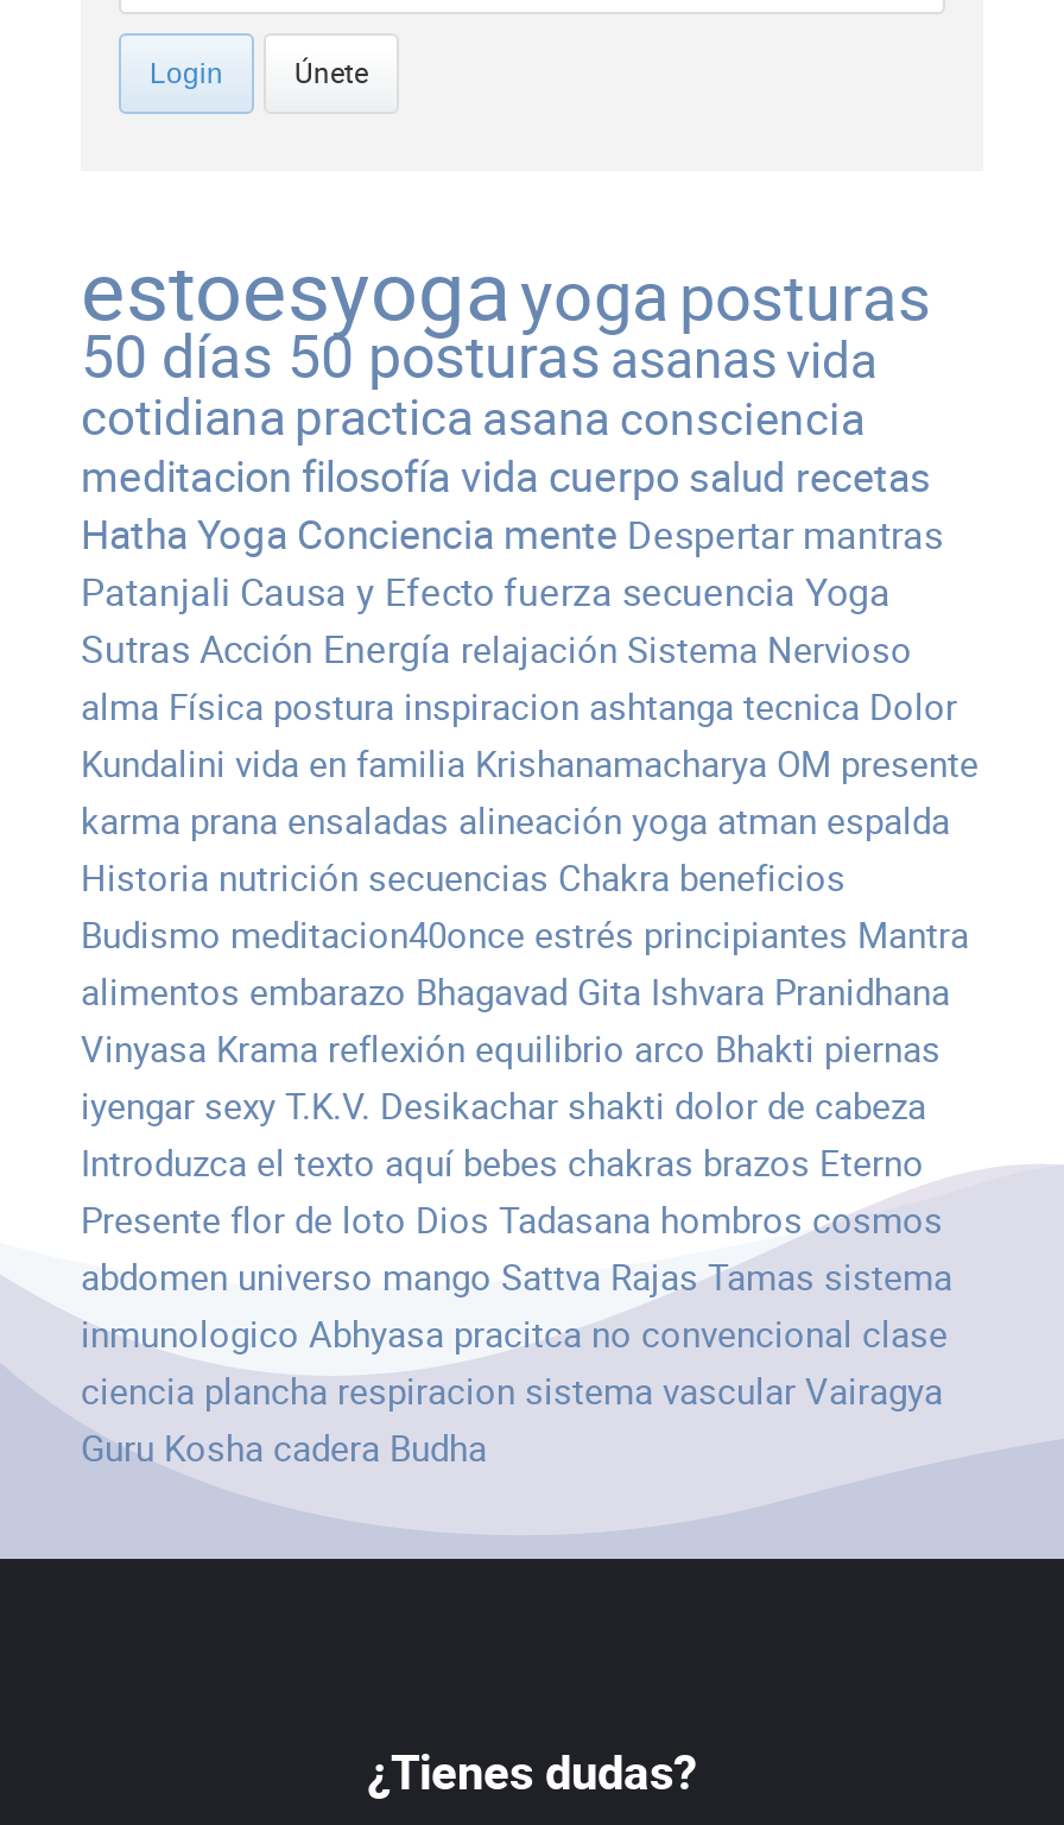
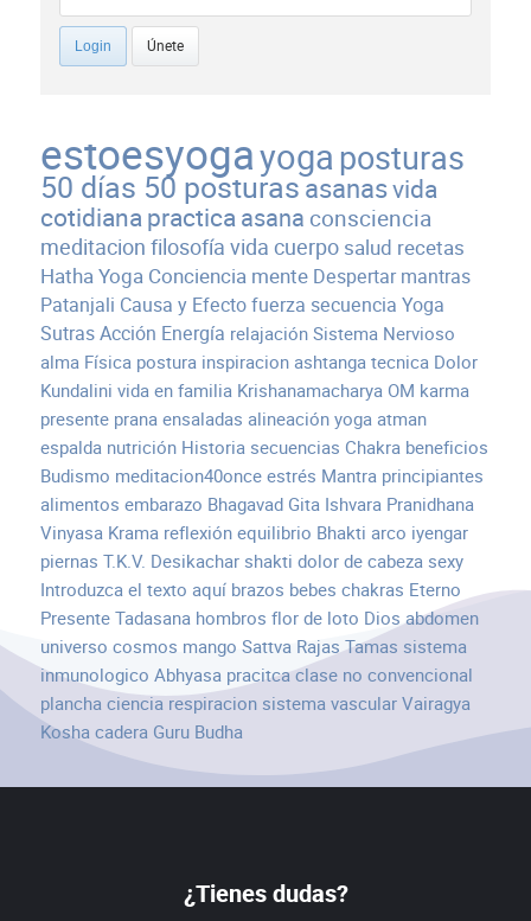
- Kundalini vida en familia Krishanamacharya OM presente
- karma prana ensaladas alineación yoga atman espalda
- Historia nutrición secuencias Chakra beneficios
- Budismo meditacion40once estrés principiantes Mantra
+ Kundalini vida en familia Krishanamacharya OM karma
+ presente prana ensaladas alineación yoga atman
+ espalda nutrición Historia secuencias Chakra beneficios
+ Budismo meditacion40once estrés Mantra principiantes

- Vinyasa Krama reflexión equilibrio arco Bhakti piernas
- iyengar sexy T.K.V. Desikachar shakti dolor de cabeza
- Introduzca el texto aquí bebes chakras brazos Eterno
- Presente flor de loto Dios Tadasana hombros cosmos
- abdomen universo mango Sattva Rajas Tamas sistema
- inmunologico Abhyasa pracitca no convencional clase
- ciencia plancha respiracion sistema vascular Vairagya
- Guru Kosha cadera Budha
+ Vinyasa Krama reflexión equilibrio Bhakti arco iyengar
+ piernas T.K.V. Desikachar shakti dolor de cabeza sexy
+ Introduzca el texto aquí brazos bebes chakras Eterno
+ Presente Tadasana hombros flor de loto Dios abdomen
+ universo cosmos mango Sattva Rajas Tamas sistema
+ inmunologico Abhyasa pracitca clase no convencional
+ plancha ciencia respiracion sistema vascular Vairagya
+ Kosha cadera Guru Budha
